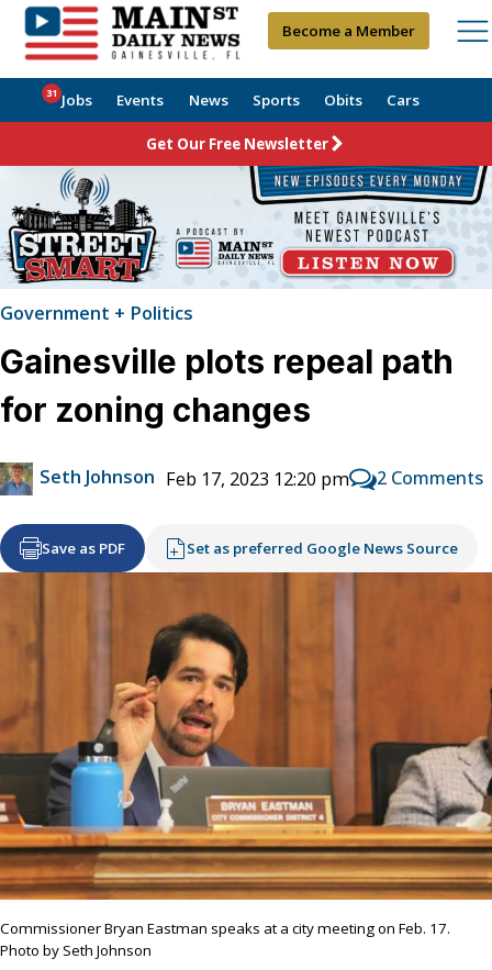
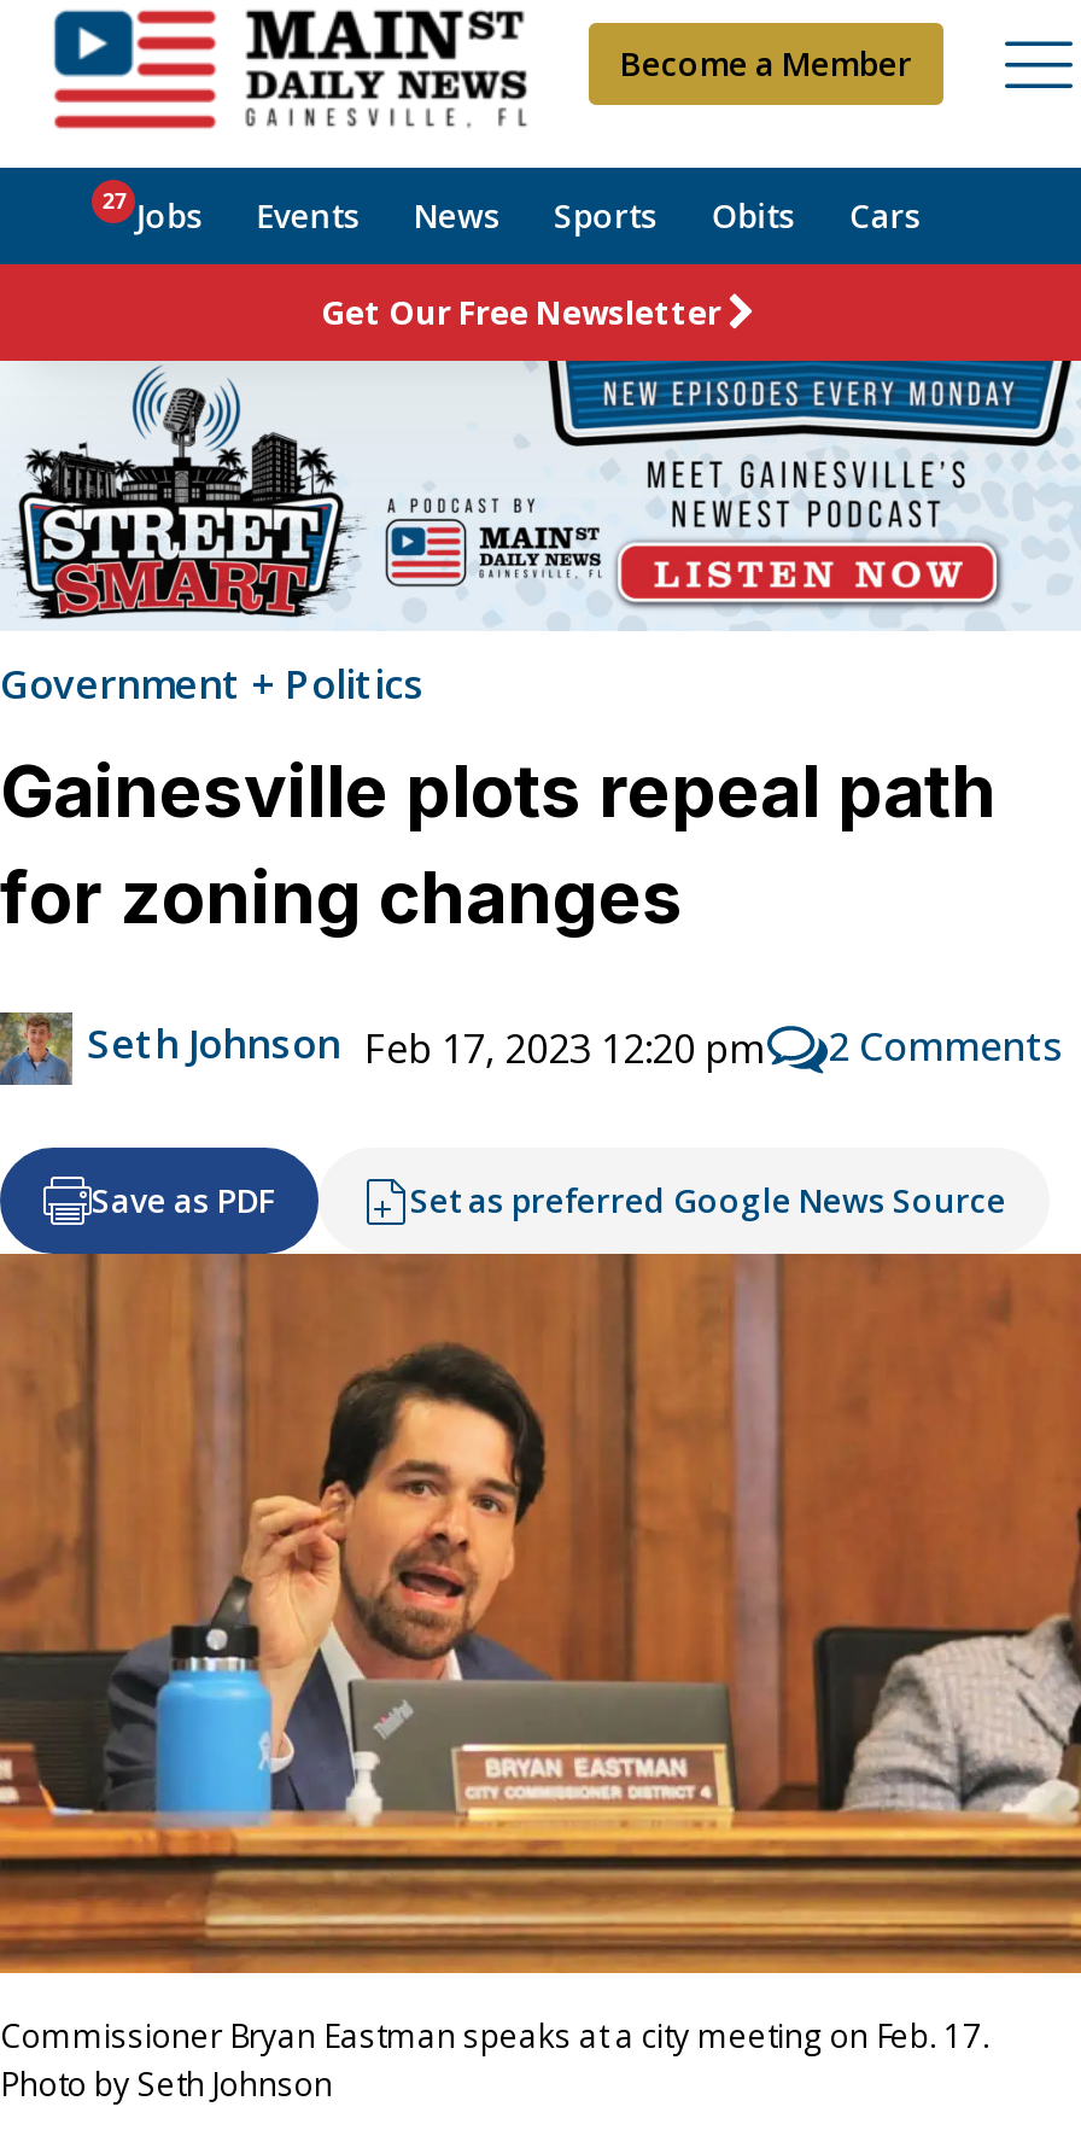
- 31 Jobs Events News Sports Obits Cars
+ 27 Jobs Events News Sports Obits Cars
